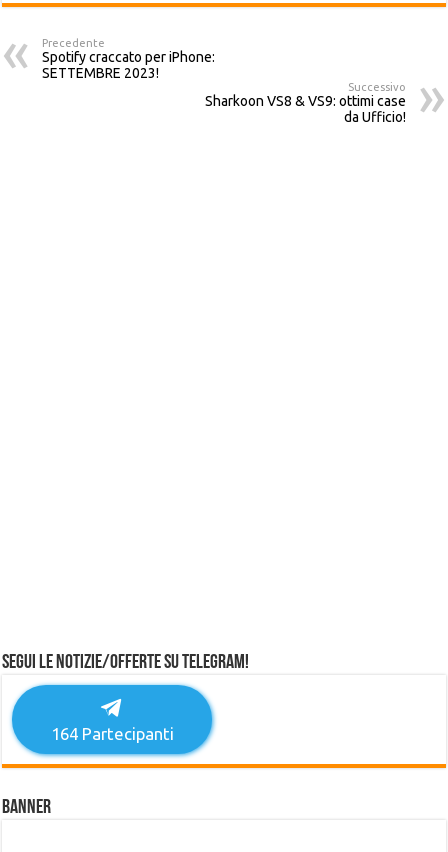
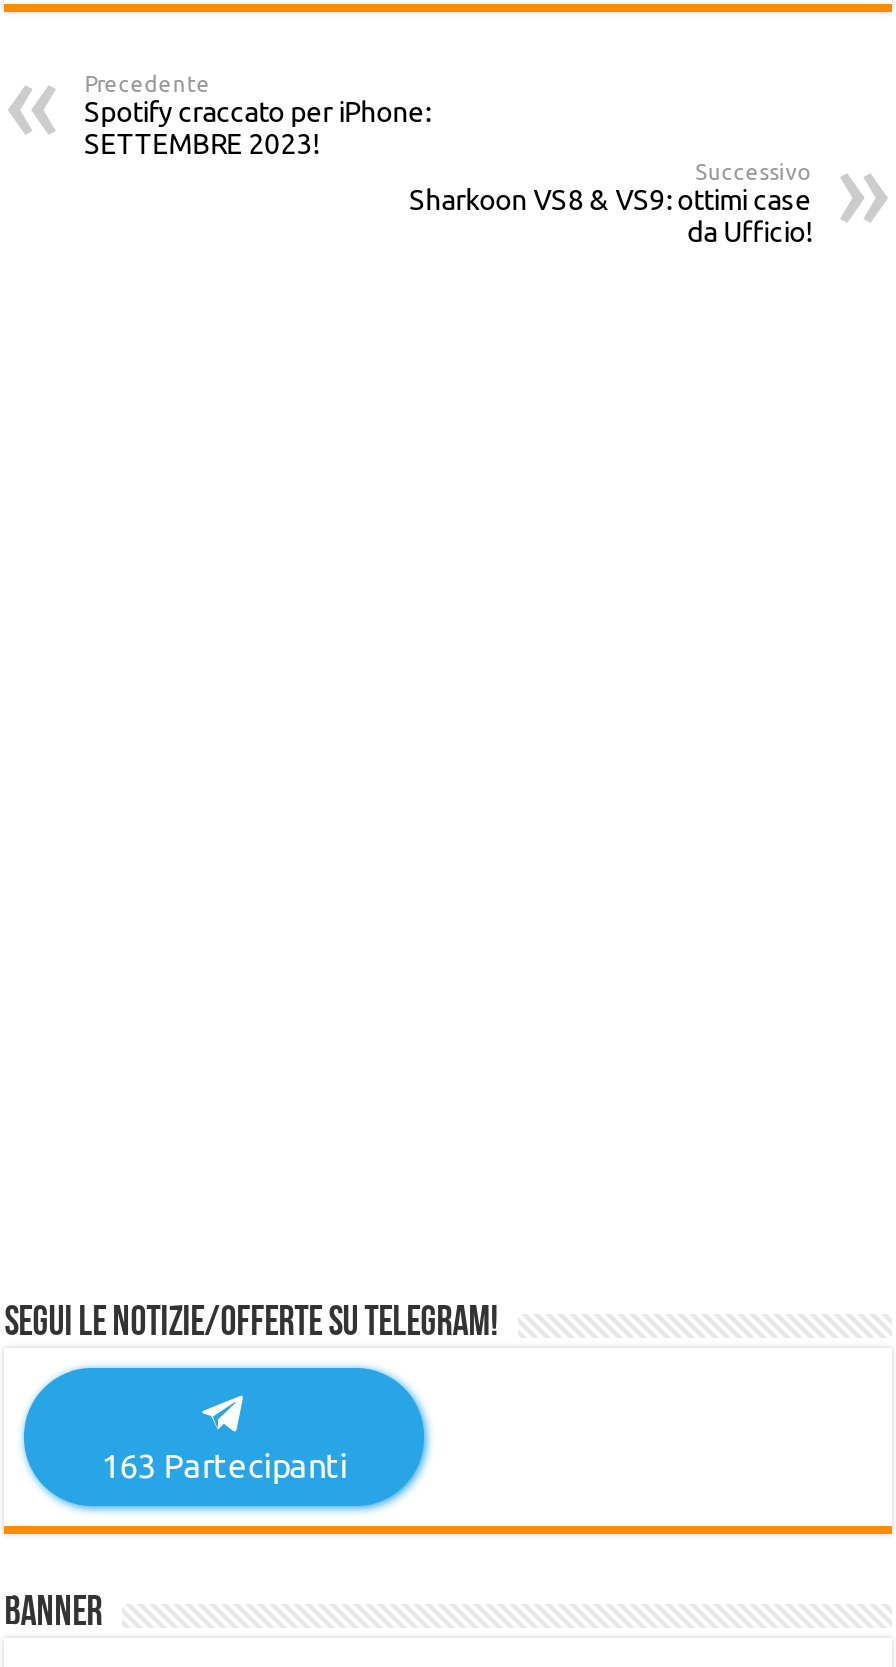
- 164 Partecipanti
+ 163 Partecipanti
